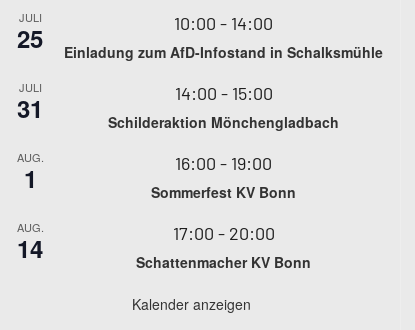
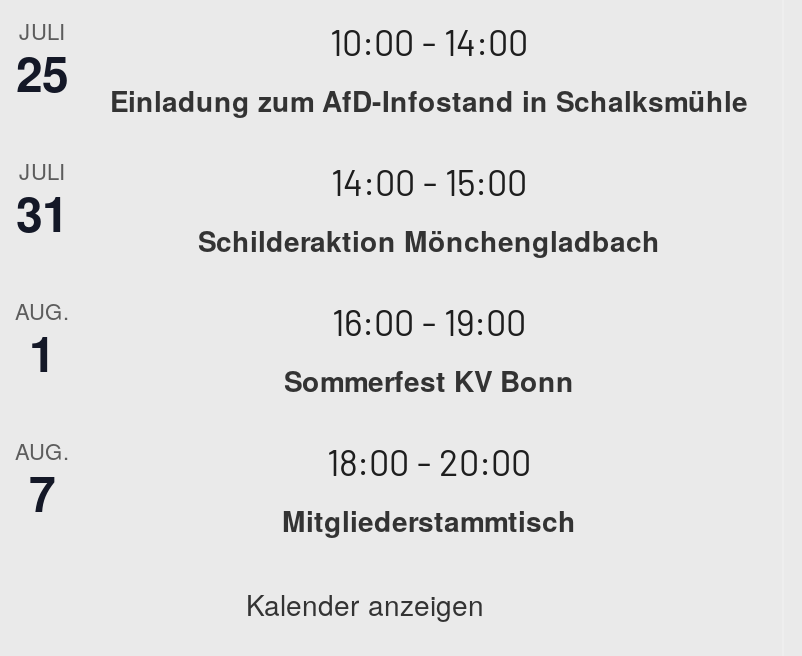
- 14
- 17:00 - 20:00
- Schattenmacher KV Bonn
+ 7
+ 18:00 - 20:00
+ Mitgliederstammtisch
